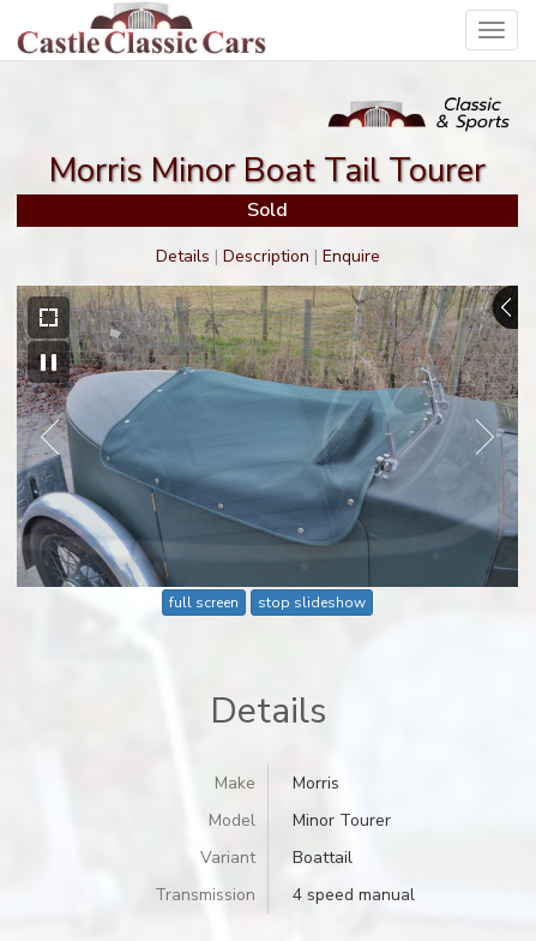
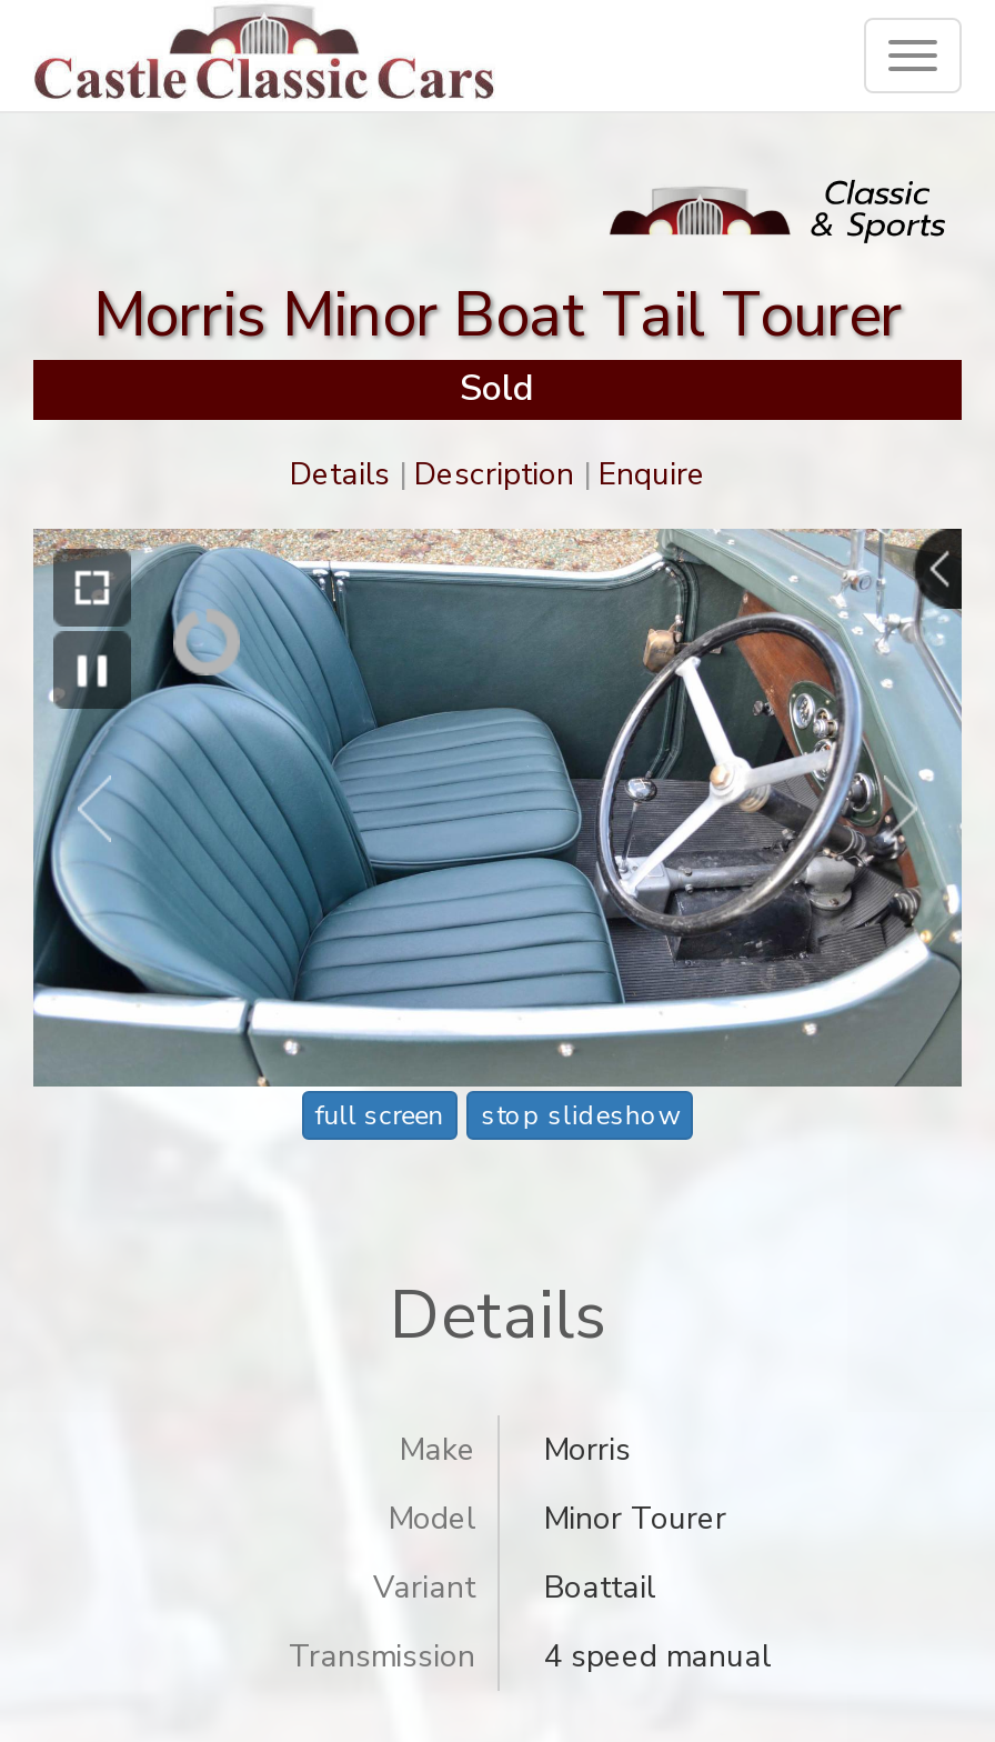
- [image]
+ [image]
